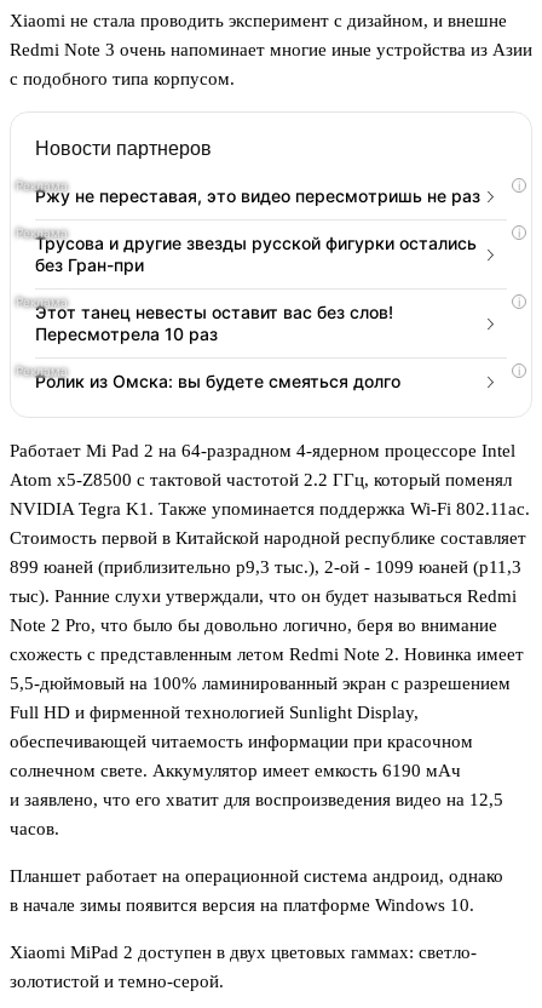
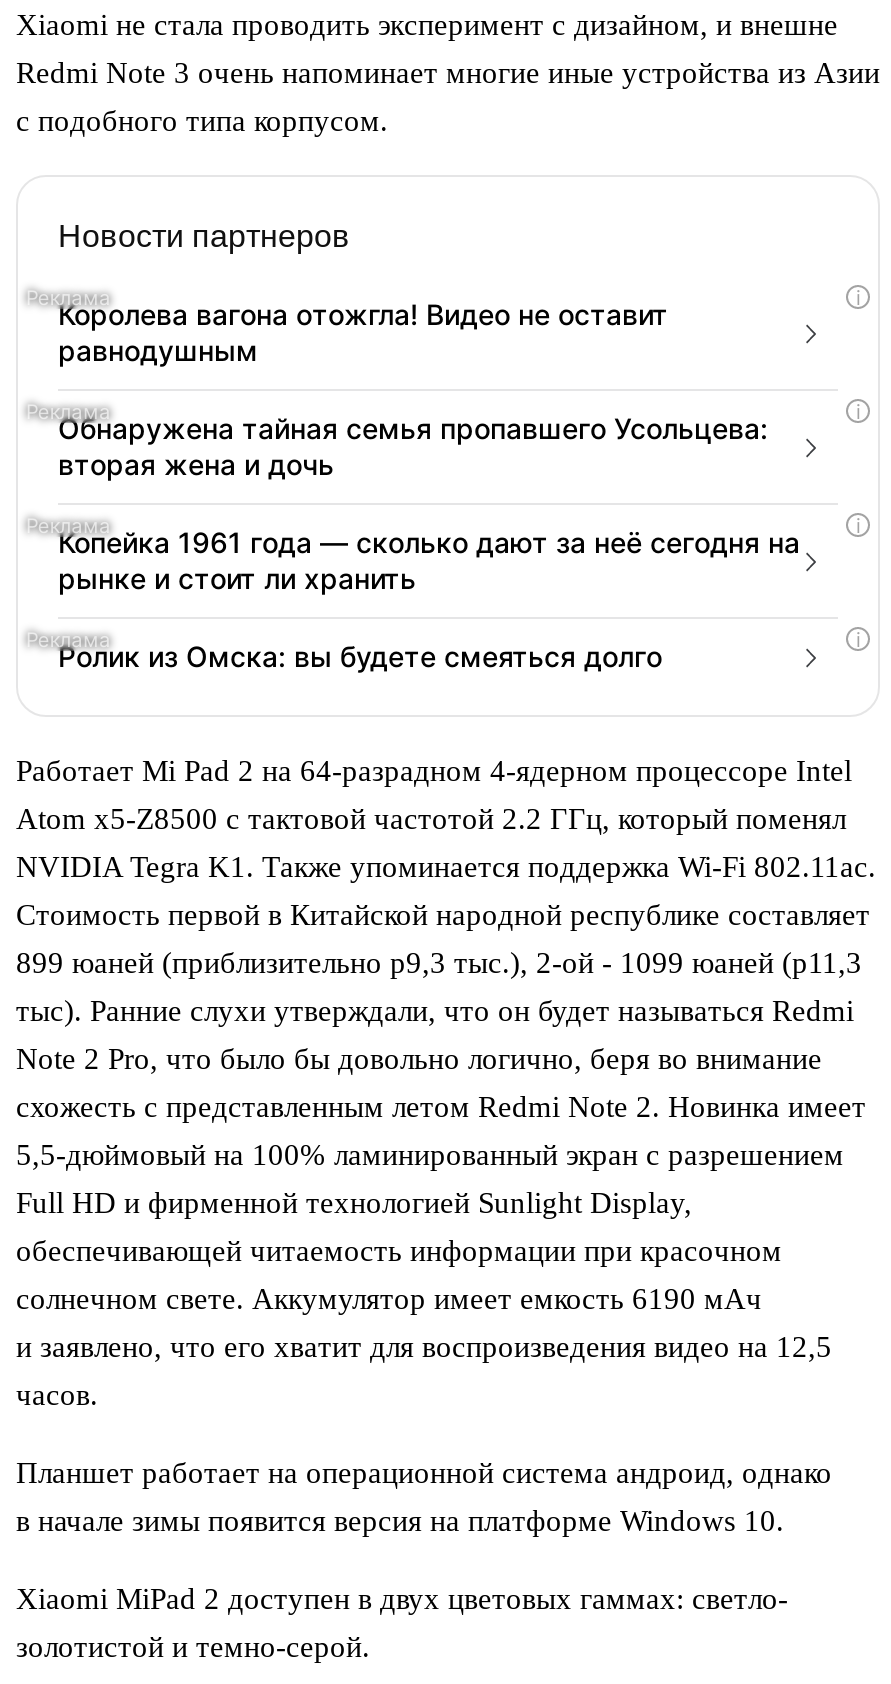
- Ржу не переставая, это видео пересмотришь не раз
+ Королева вагона отожгла! Видео не оставит
+ равнодушным

- Трусова и другие звезды русской фигурки остались
- без Гран-при
+ Обнаружена тайная семья пропавшего Усольцева:
+ вторая жена и дочь

- Этот танец невесты оставит вас без слов!
- Пересмотрела 10 раз
+ Копейка 1961 года — сколько дают за неё сегодня на
+ рынке и стоит ли хранить
